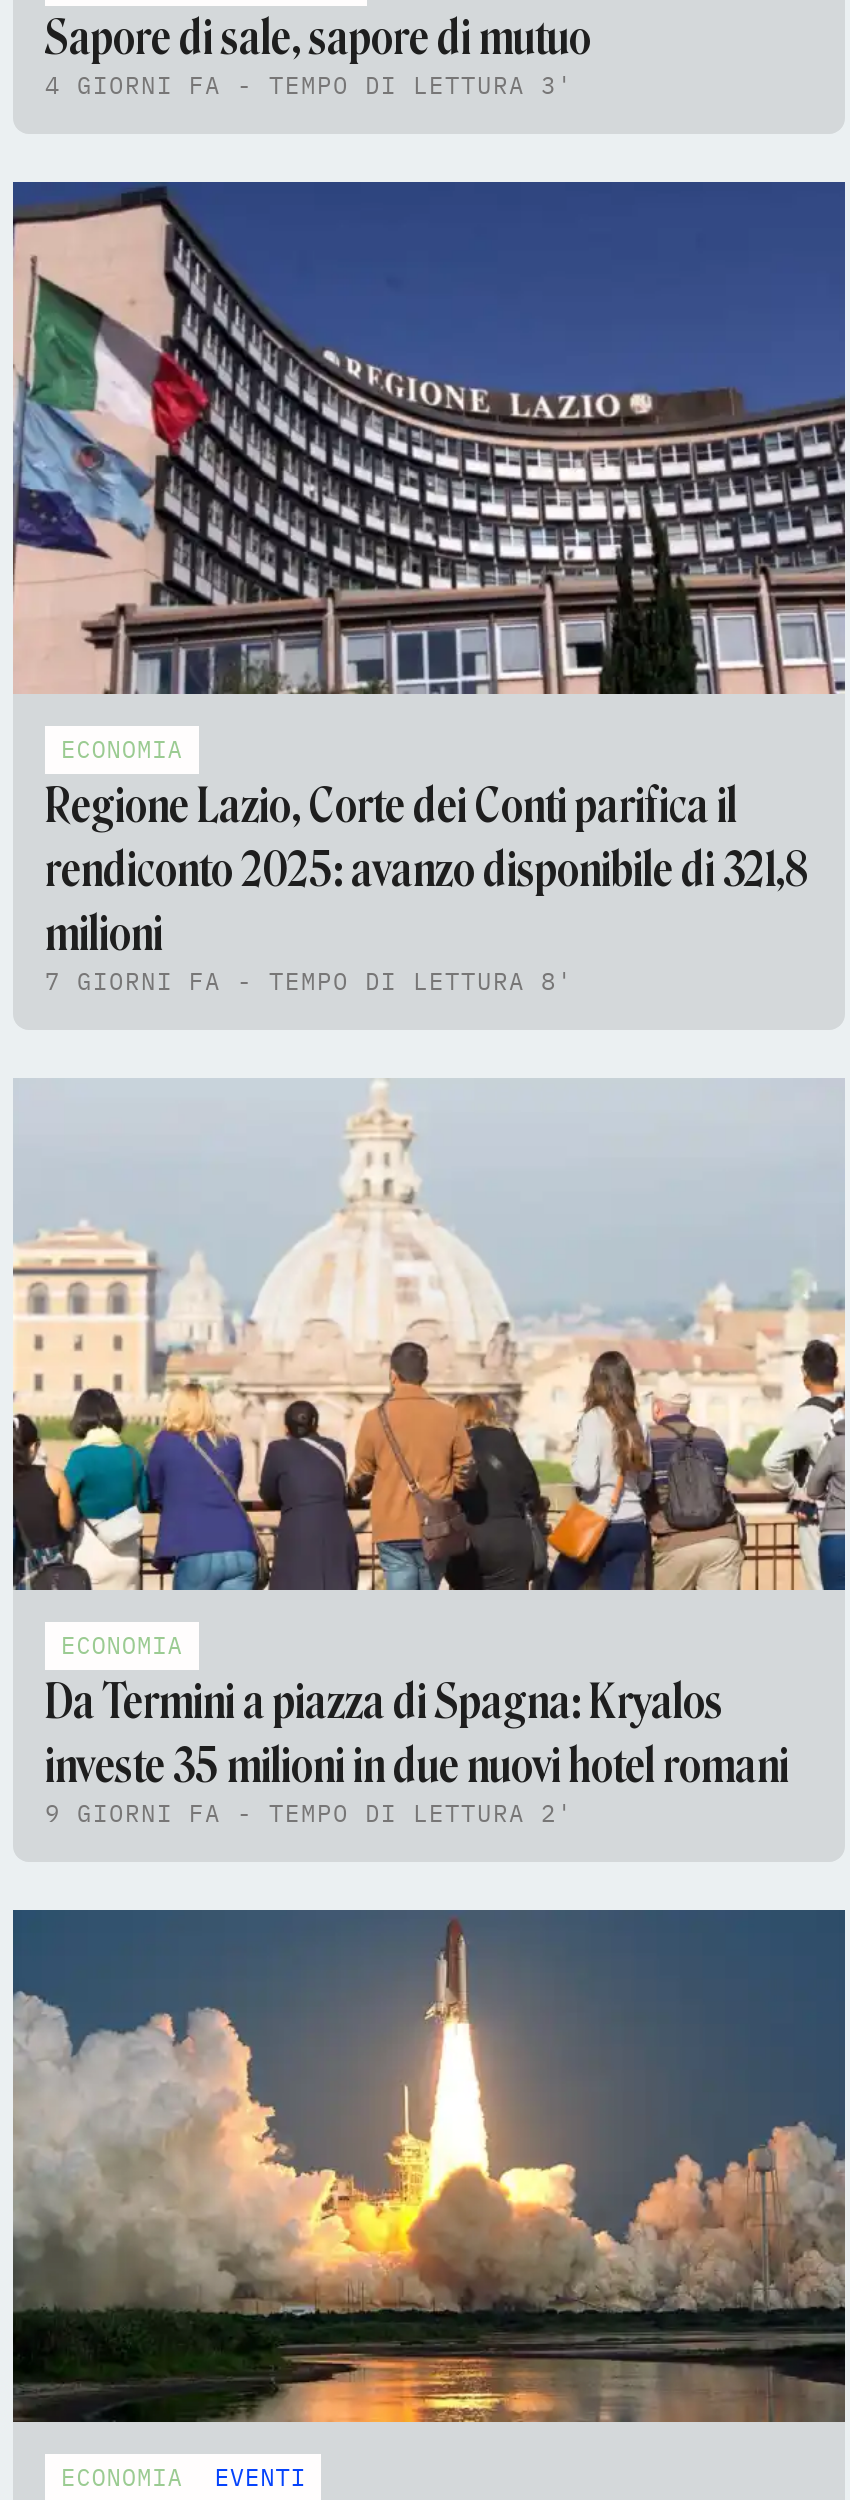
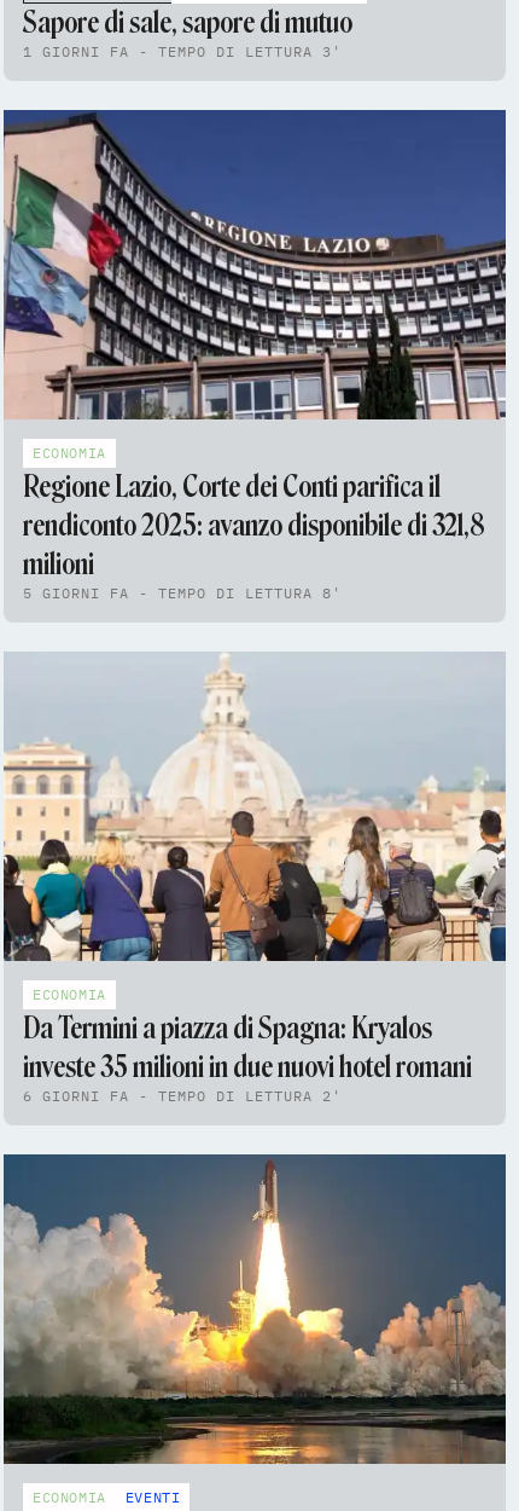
- 4 GIORNI FA - TEMPO DI LETTURA 3'
+ 1 GIORNI FA - TEMPO DI LETTURA 3'

- 7 GIORNI FA - TEMPO DI LETTURA 8'
+ 5 GIORNI FA - TEMPO DI LETTURA 8'

- 9 GIORNI FA - TEMPO DI LETTURA 2'
+ 6 GIORNI FA - TEMPO DI LETTURA 2'
